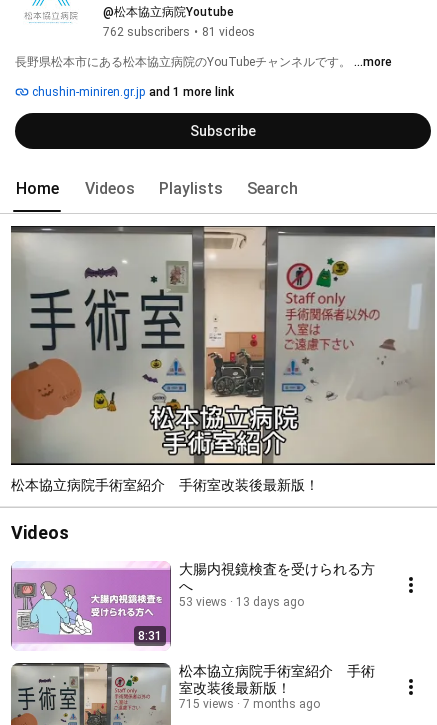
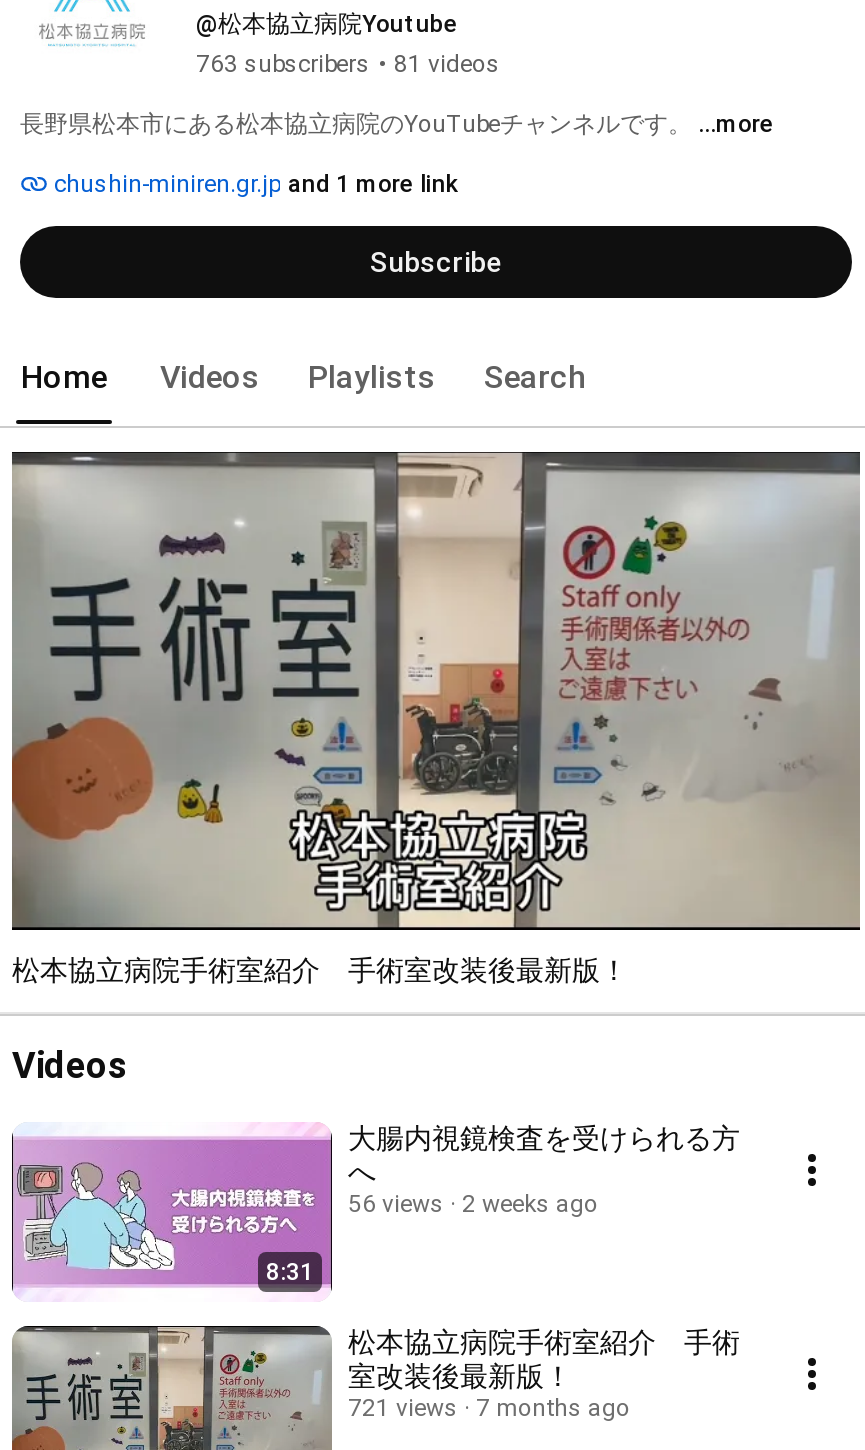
- 762 subscribers • 81 videos
+ 763 subscribers • 81 videos

- 53 views
+ 56 views

- 13 days ago
+ 2 weeks ago

- 715 views 7 months ago
+ 721 views 7 months ago
